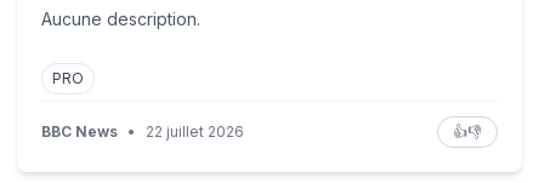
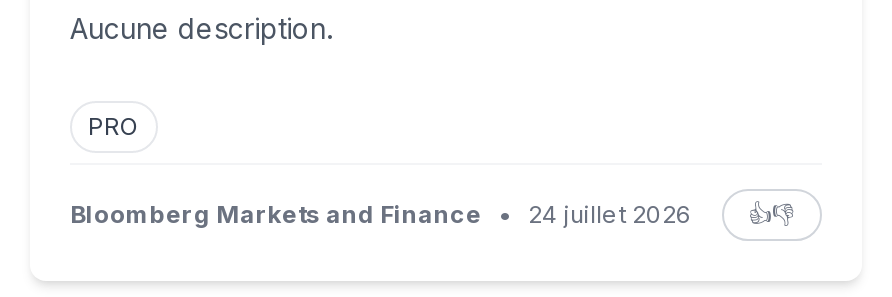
- BBC News • 22 juillet 2026
+ Bloomberg Markets and Finance • 24 juillet 2026
